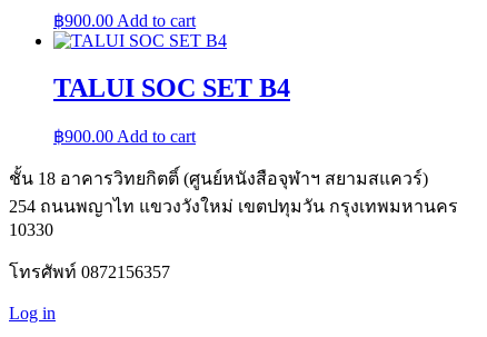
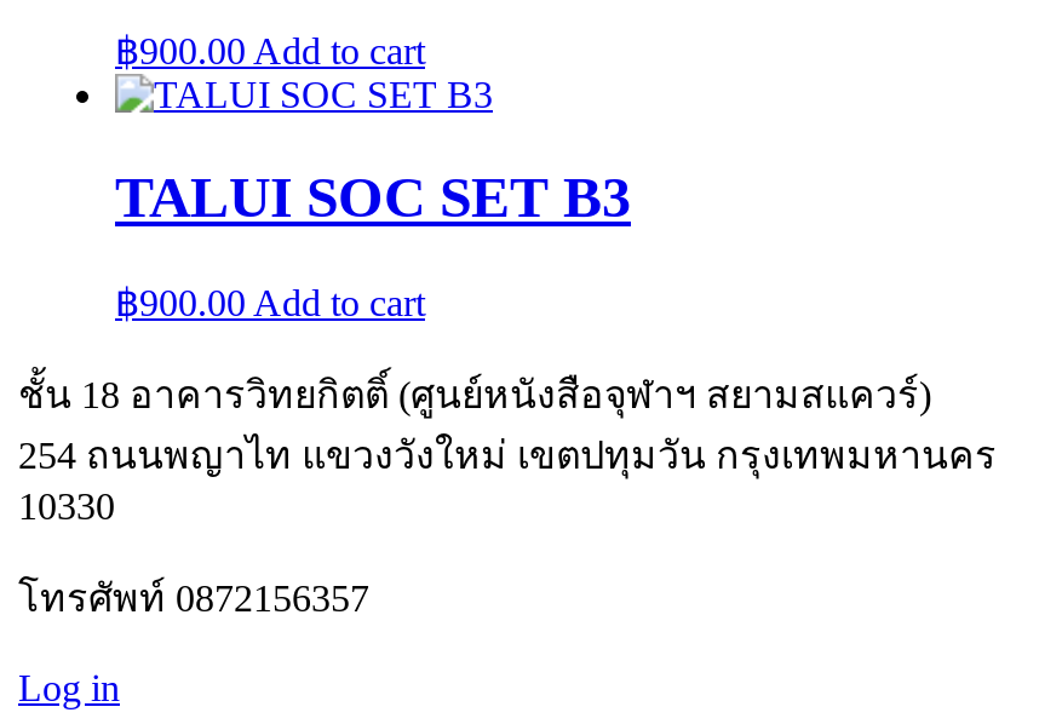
- TALUI SOC SET B4
+ TALUI SOC SET B3
